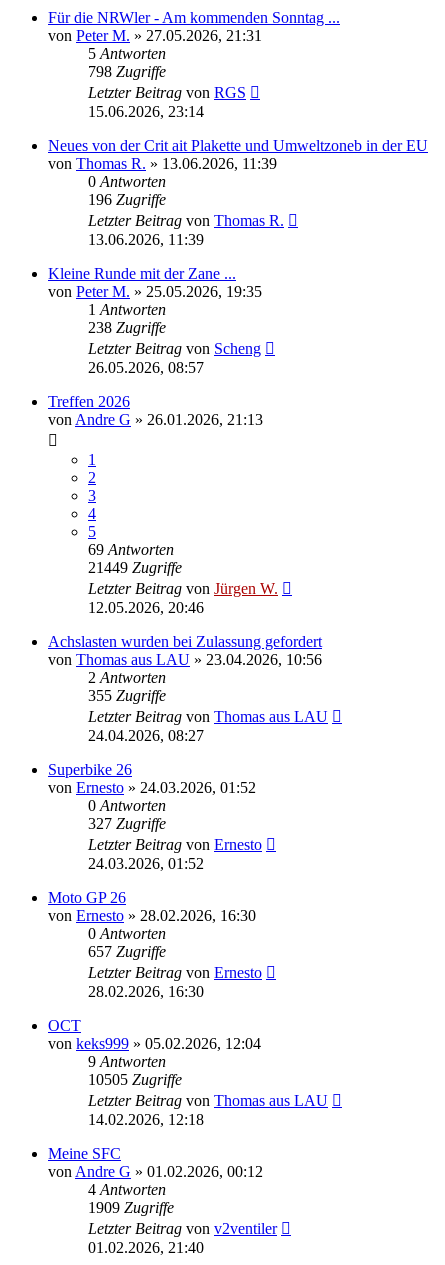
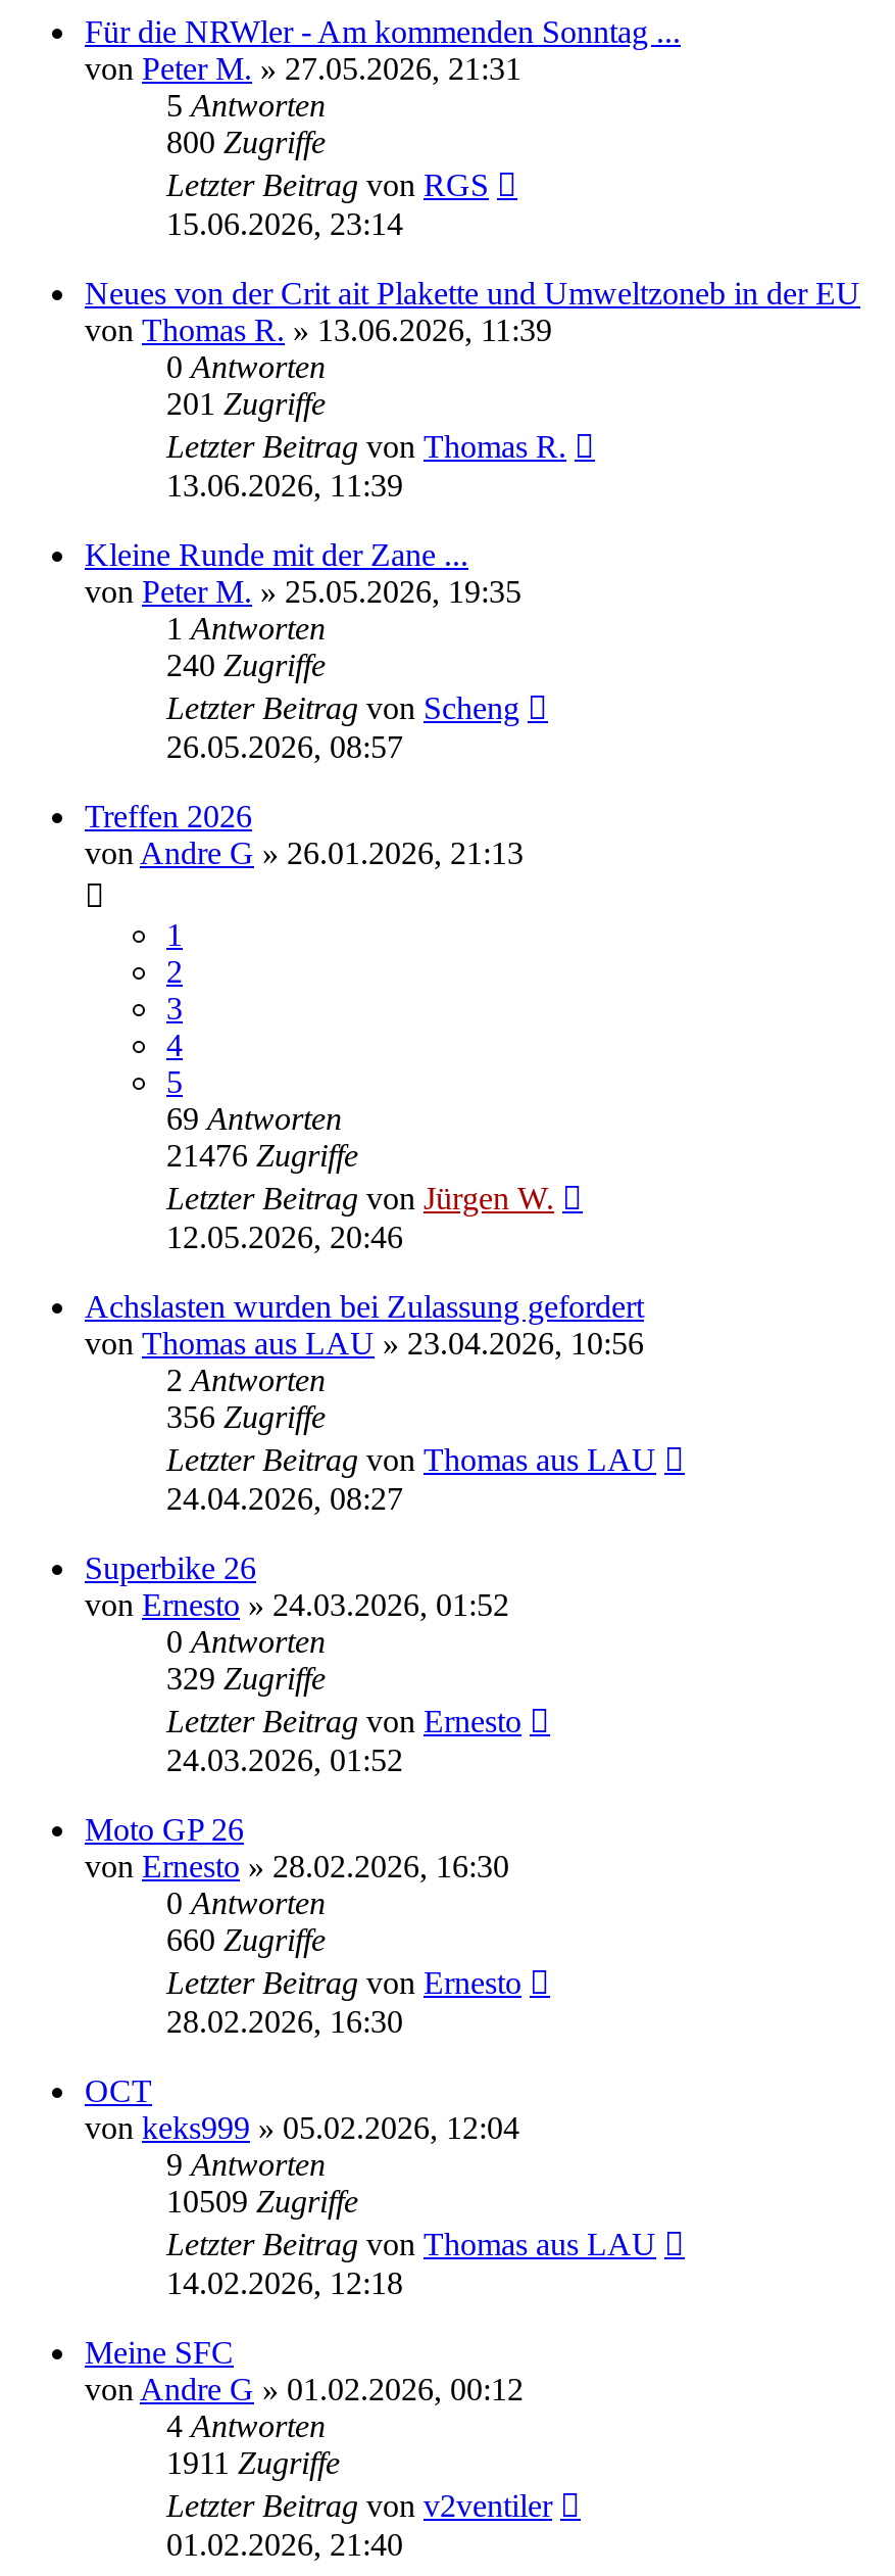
- 798 Zugriffe
+ 800 Zugriffe

- 196 Zugriffe
+ 201 Zugriffe

- 238 Zugriffe
+ 240 Zugriffe

- 21449 Zugriffe
+ 21476 Zugriffe

- 355 Zugriffe
+ 356 Zugriffe

- 327 Zugriffe
+ 329 Zugriffe

- 657 Zugriffe
+ 660 Zugriffe

- 10505 Zugriffe
+ 10509 Zugriffe

- 1909 Zugriffe
+ 1911 Zugriffe
